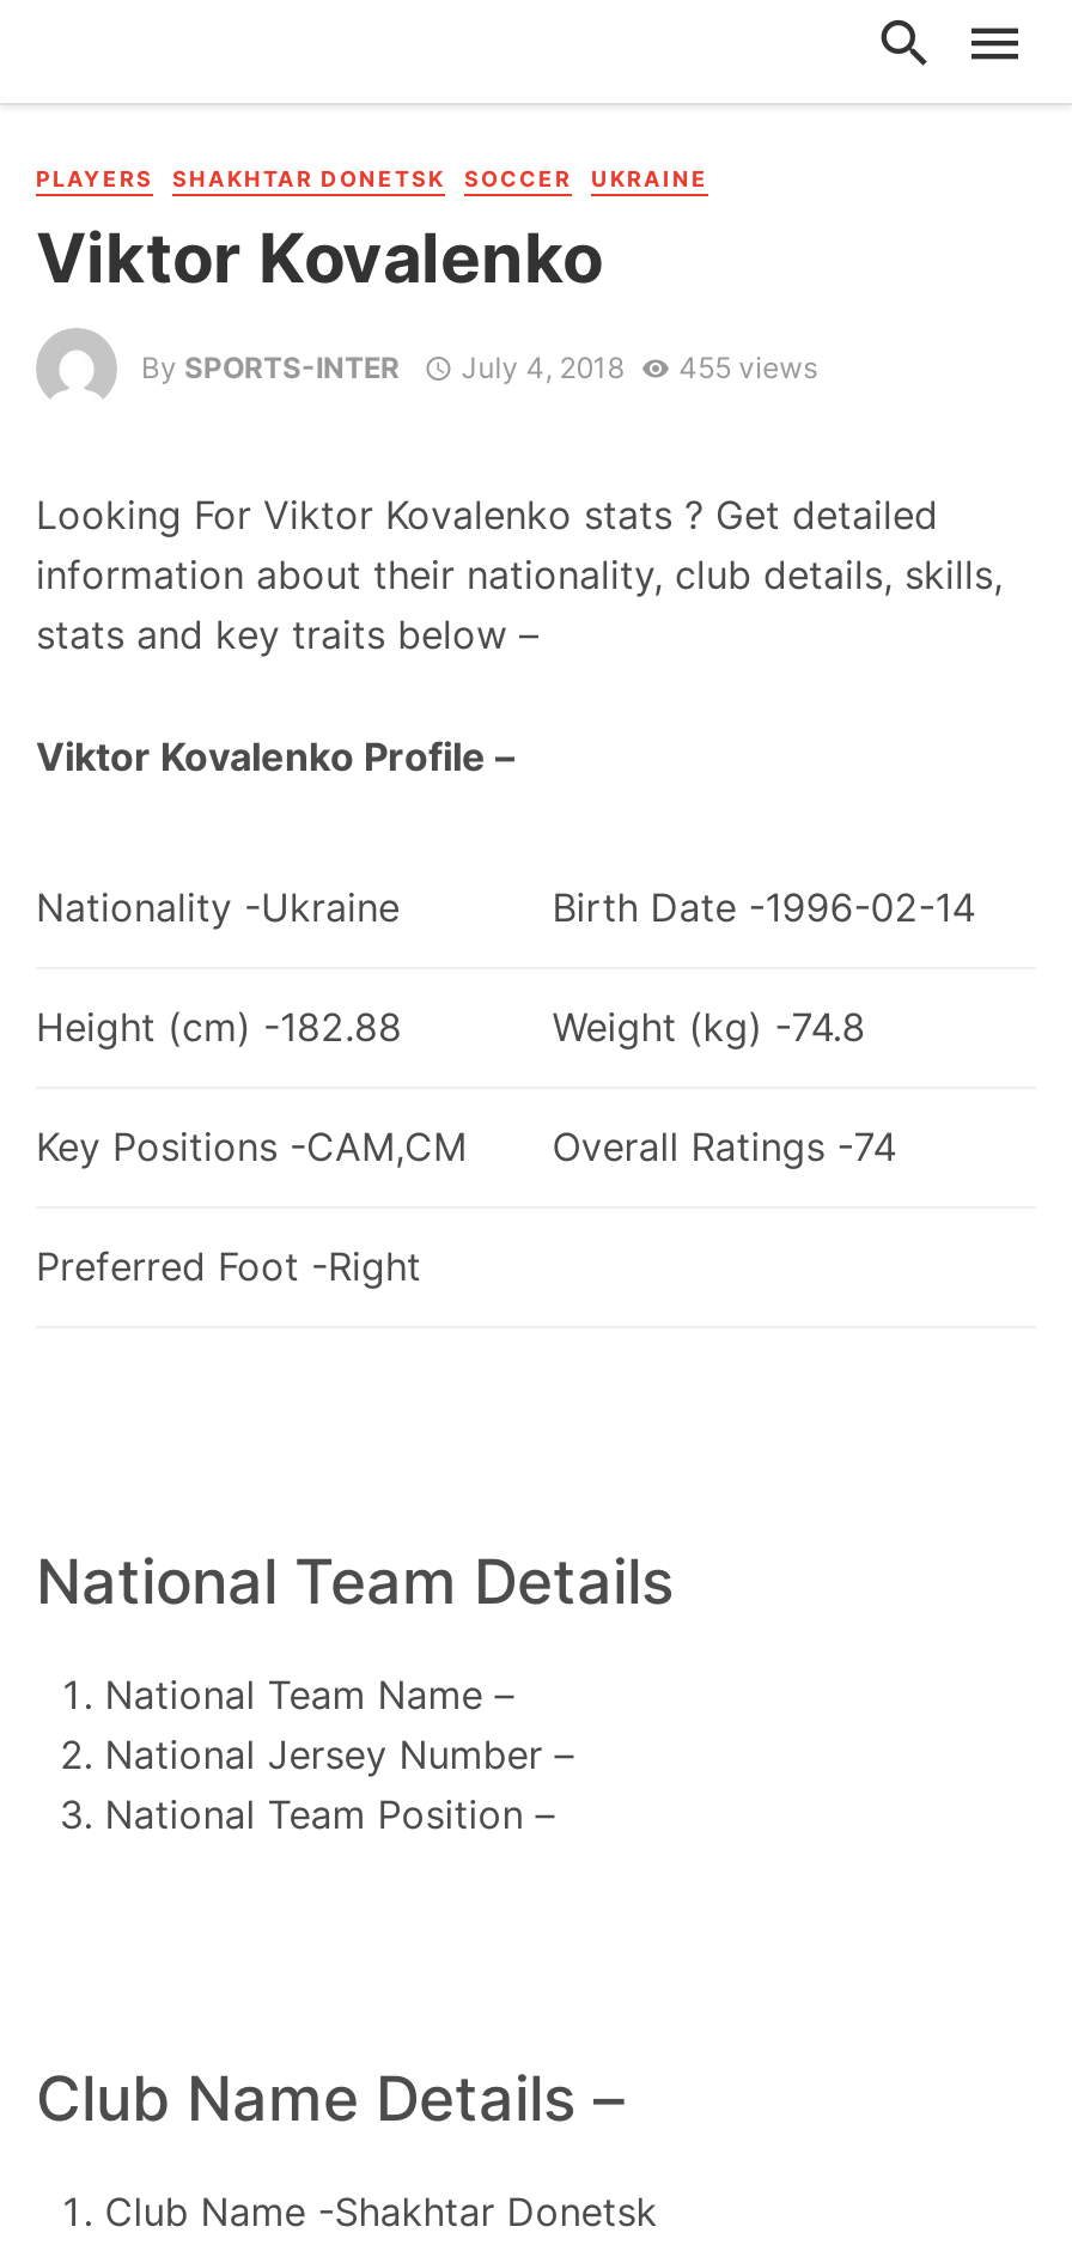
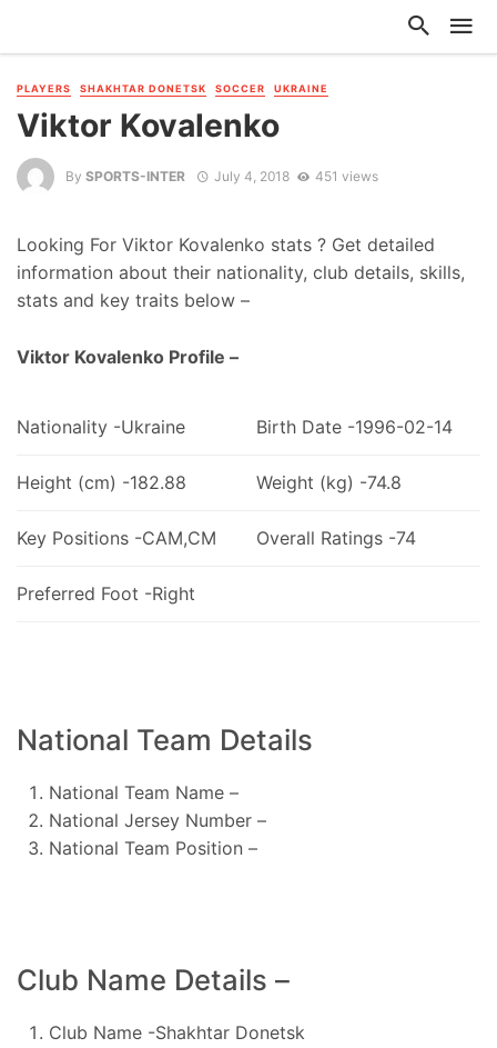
- By SPORTS-INTER July 4, 2018 455 views
+ By SPORTS-INTER July 4, 2018 451 views
